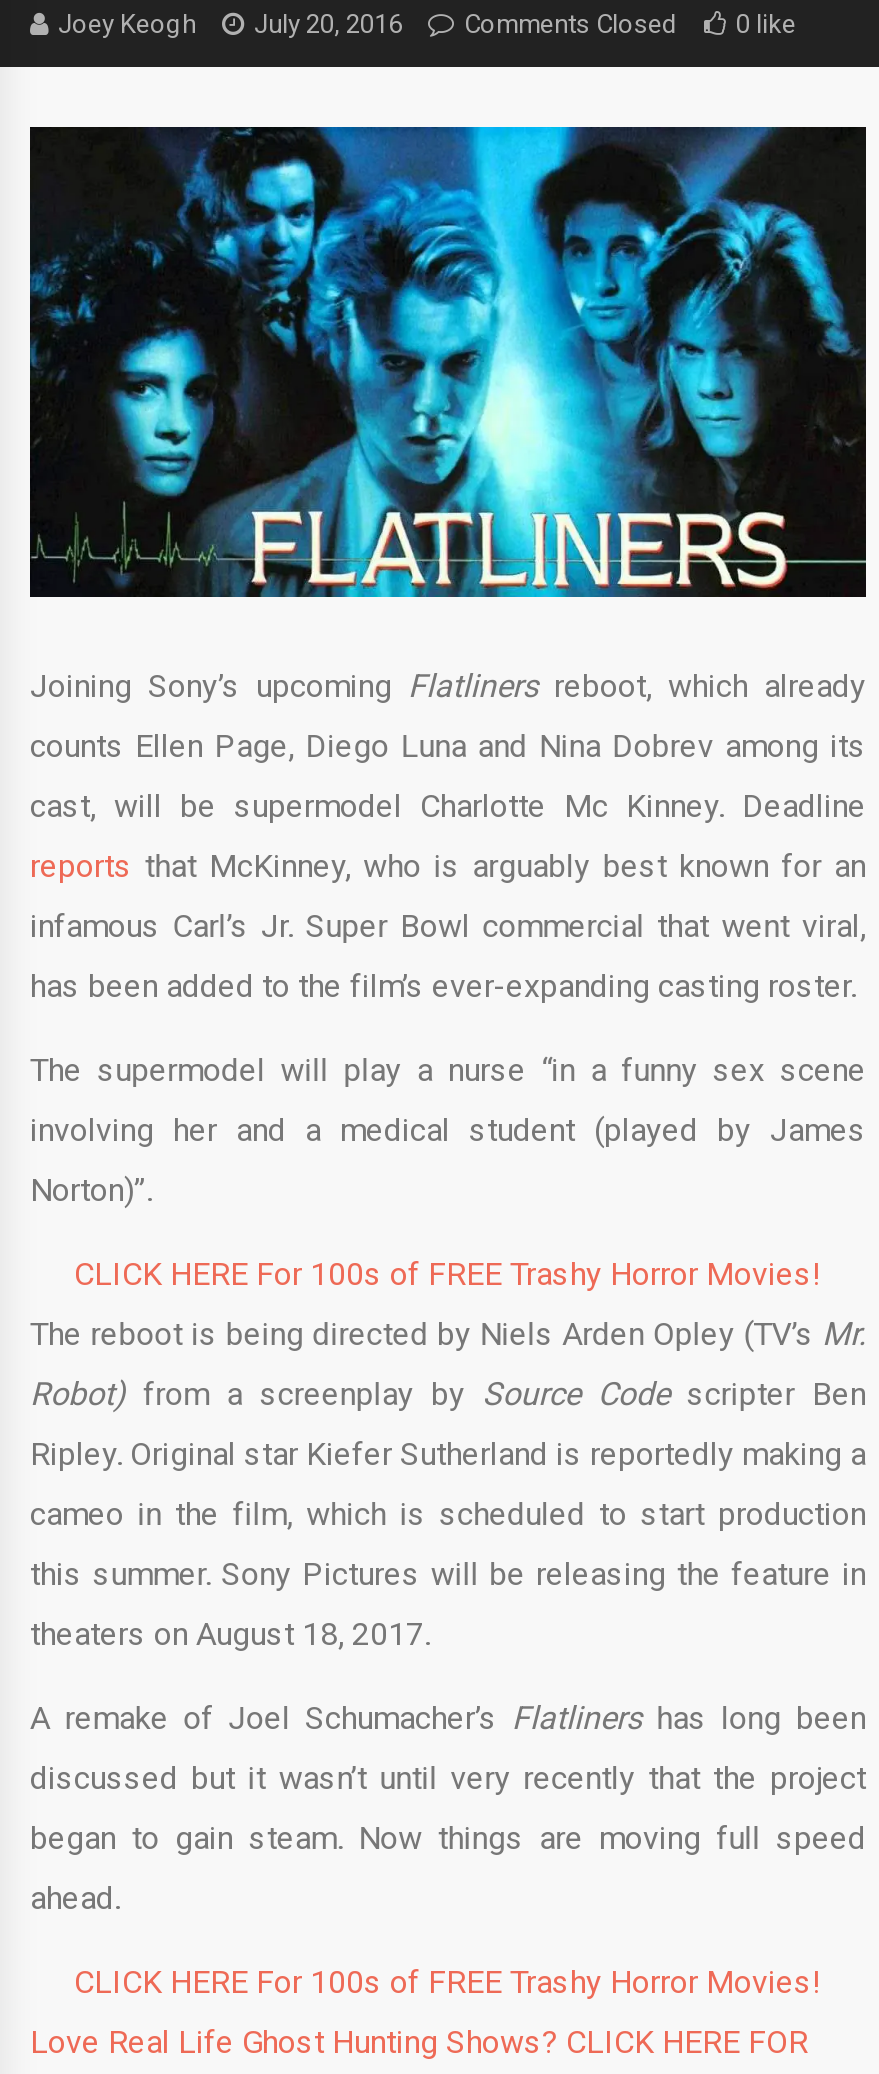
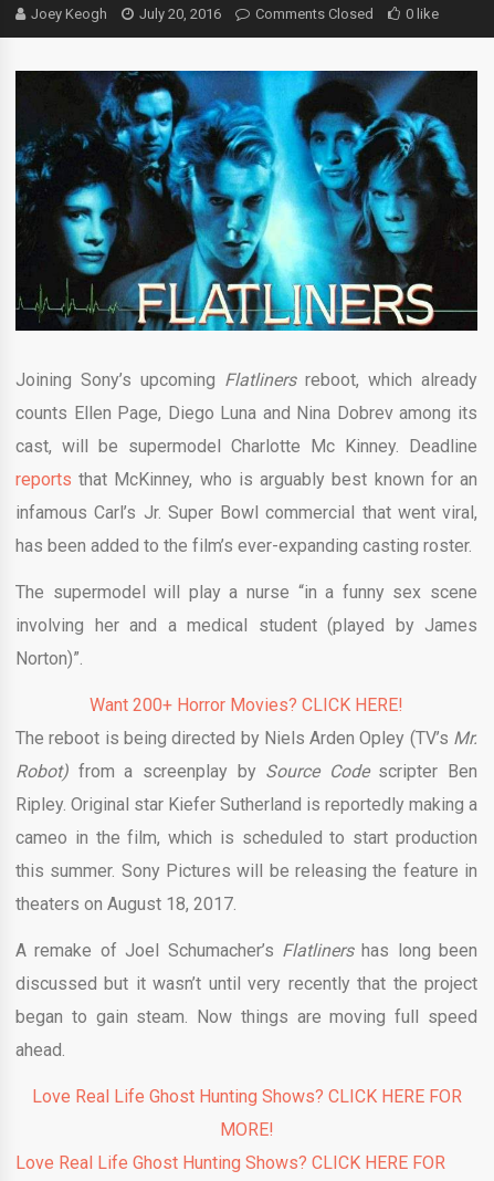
- CLICK HERE For 100s of FREE Trashy Horror Movies!
+ Want 200+ Horror Movies? CLICK HERE!

- CLICK HERE For 100s of FREE Trashy Horror Movies!
+ Love Real Life Ghost Hunting Shows? CLICK HERE FOR
+ MORE!
